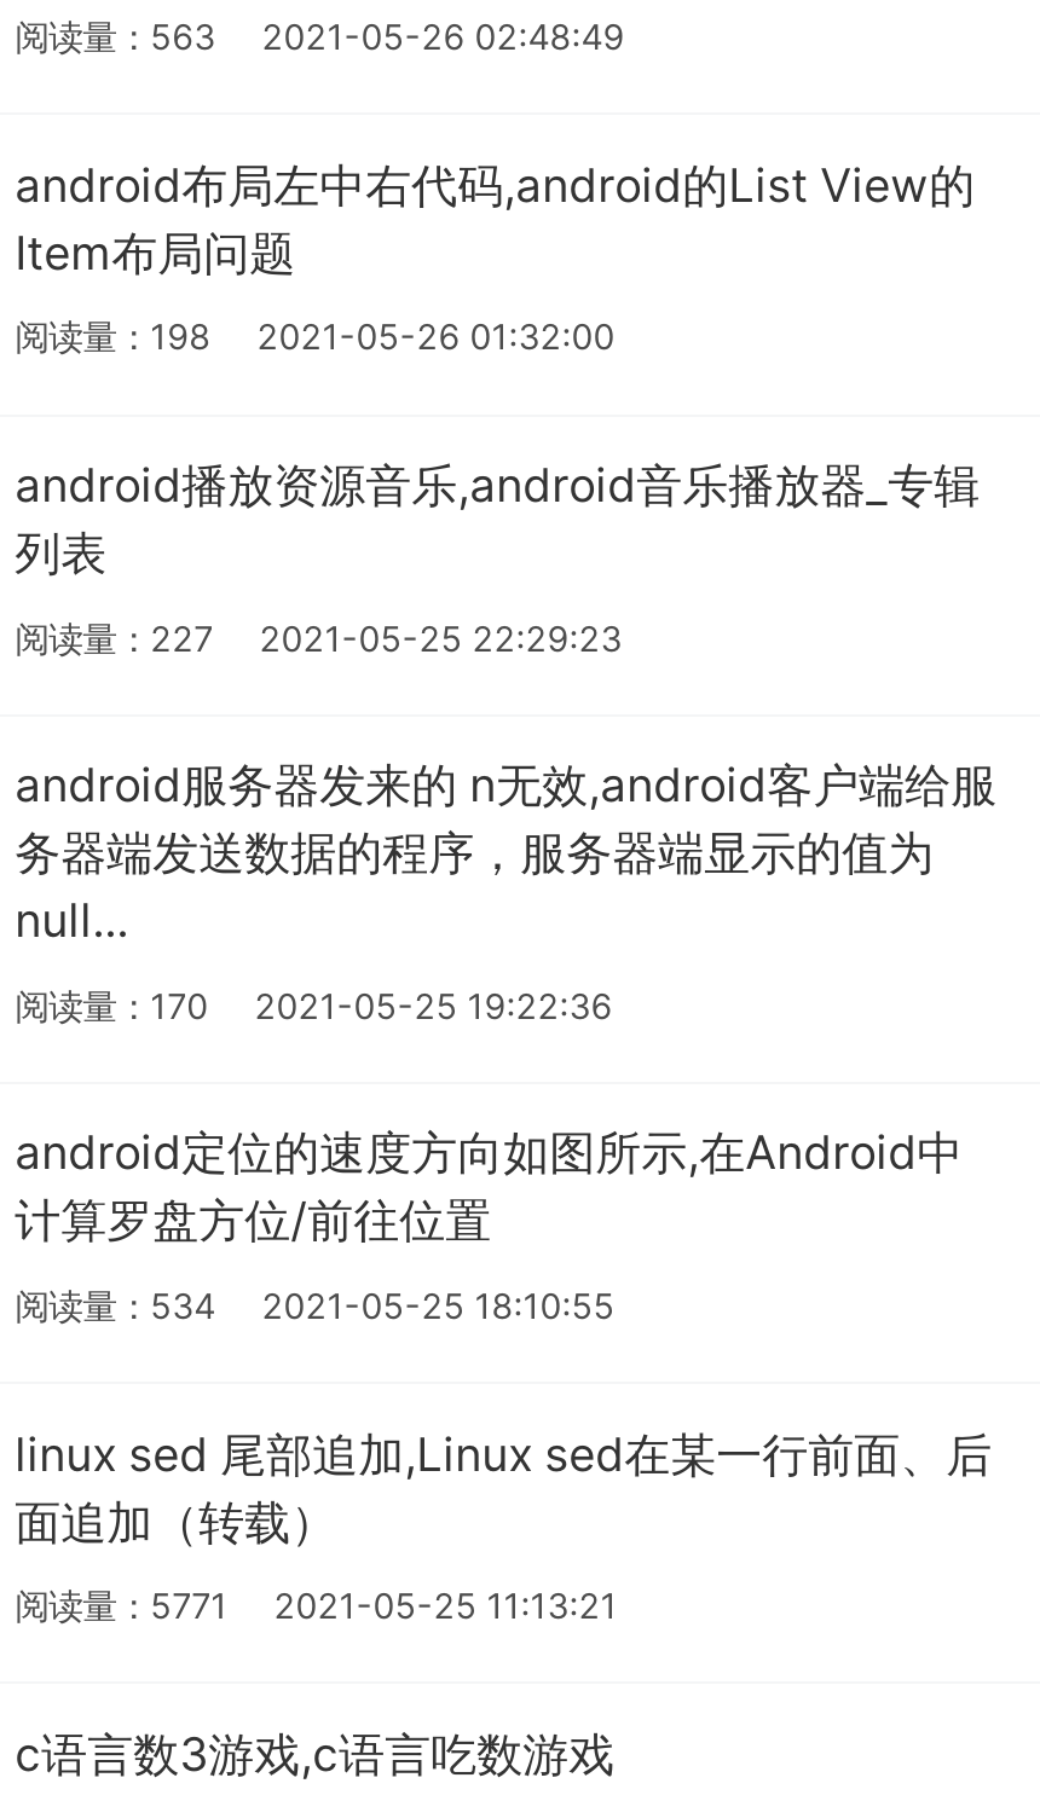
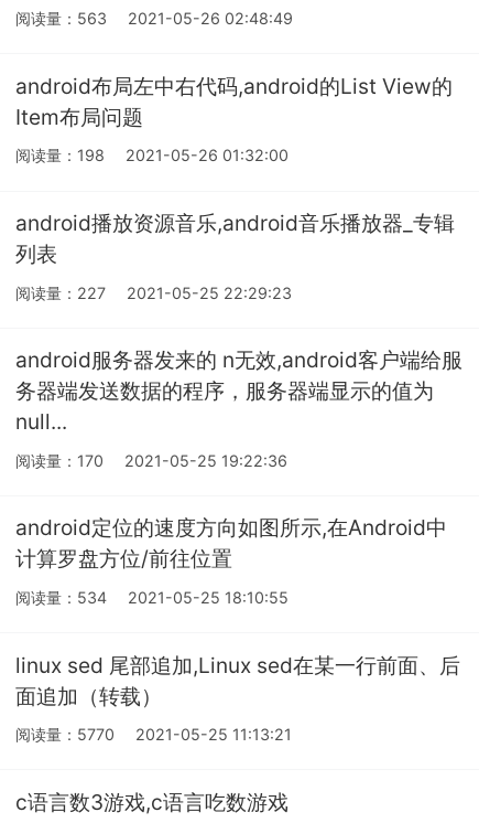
- 阅读量：5771 2021-05-25 11:13:21
+ 阅读量：5770 2021-05-25 11:13:21
